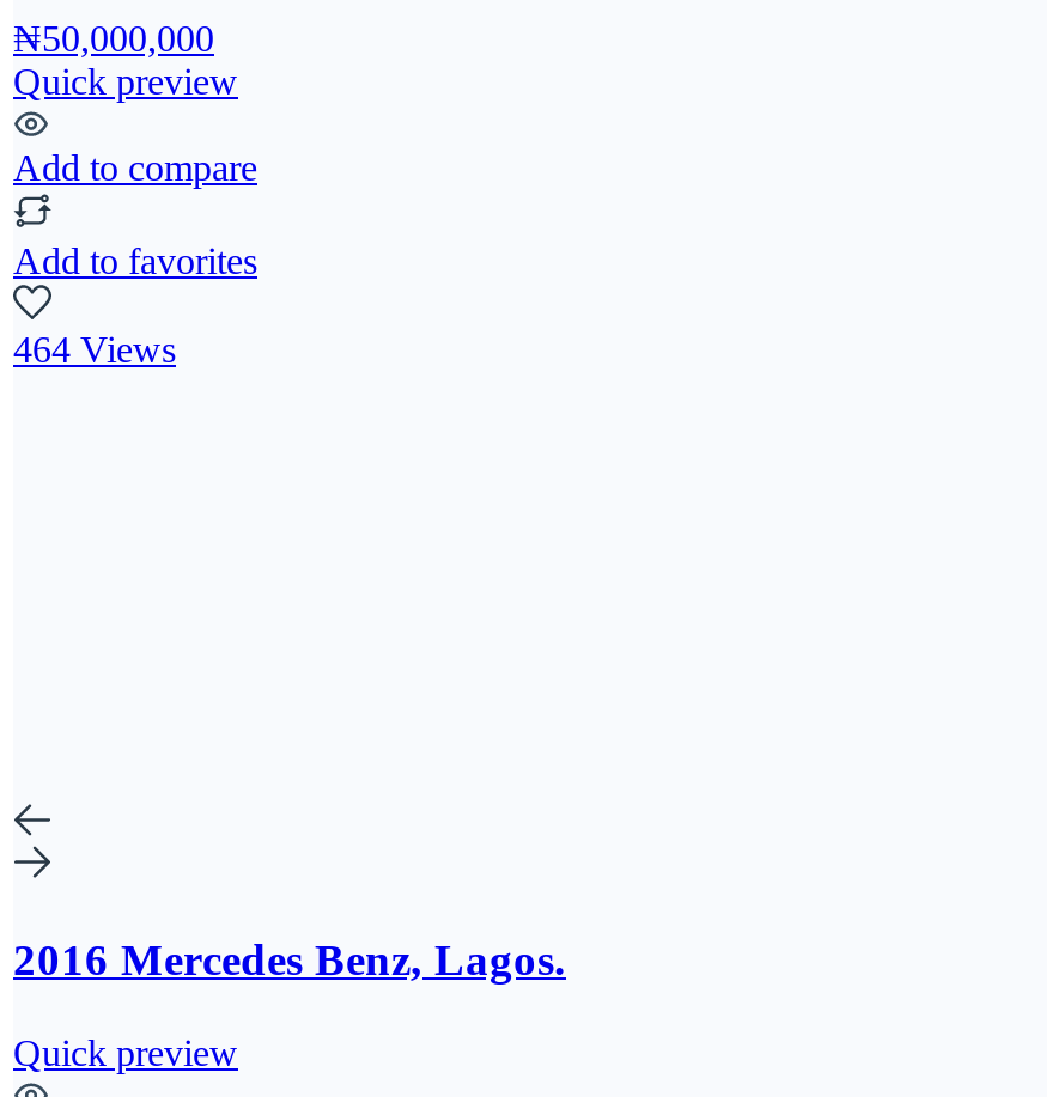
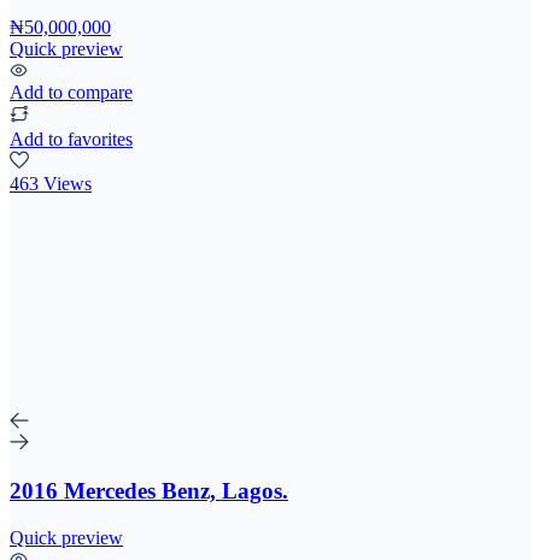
- 464 Views
+ 463 Views
